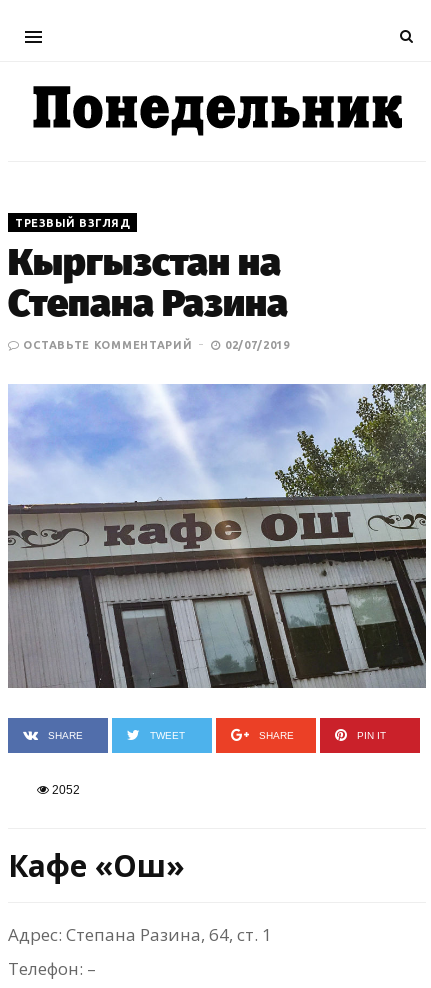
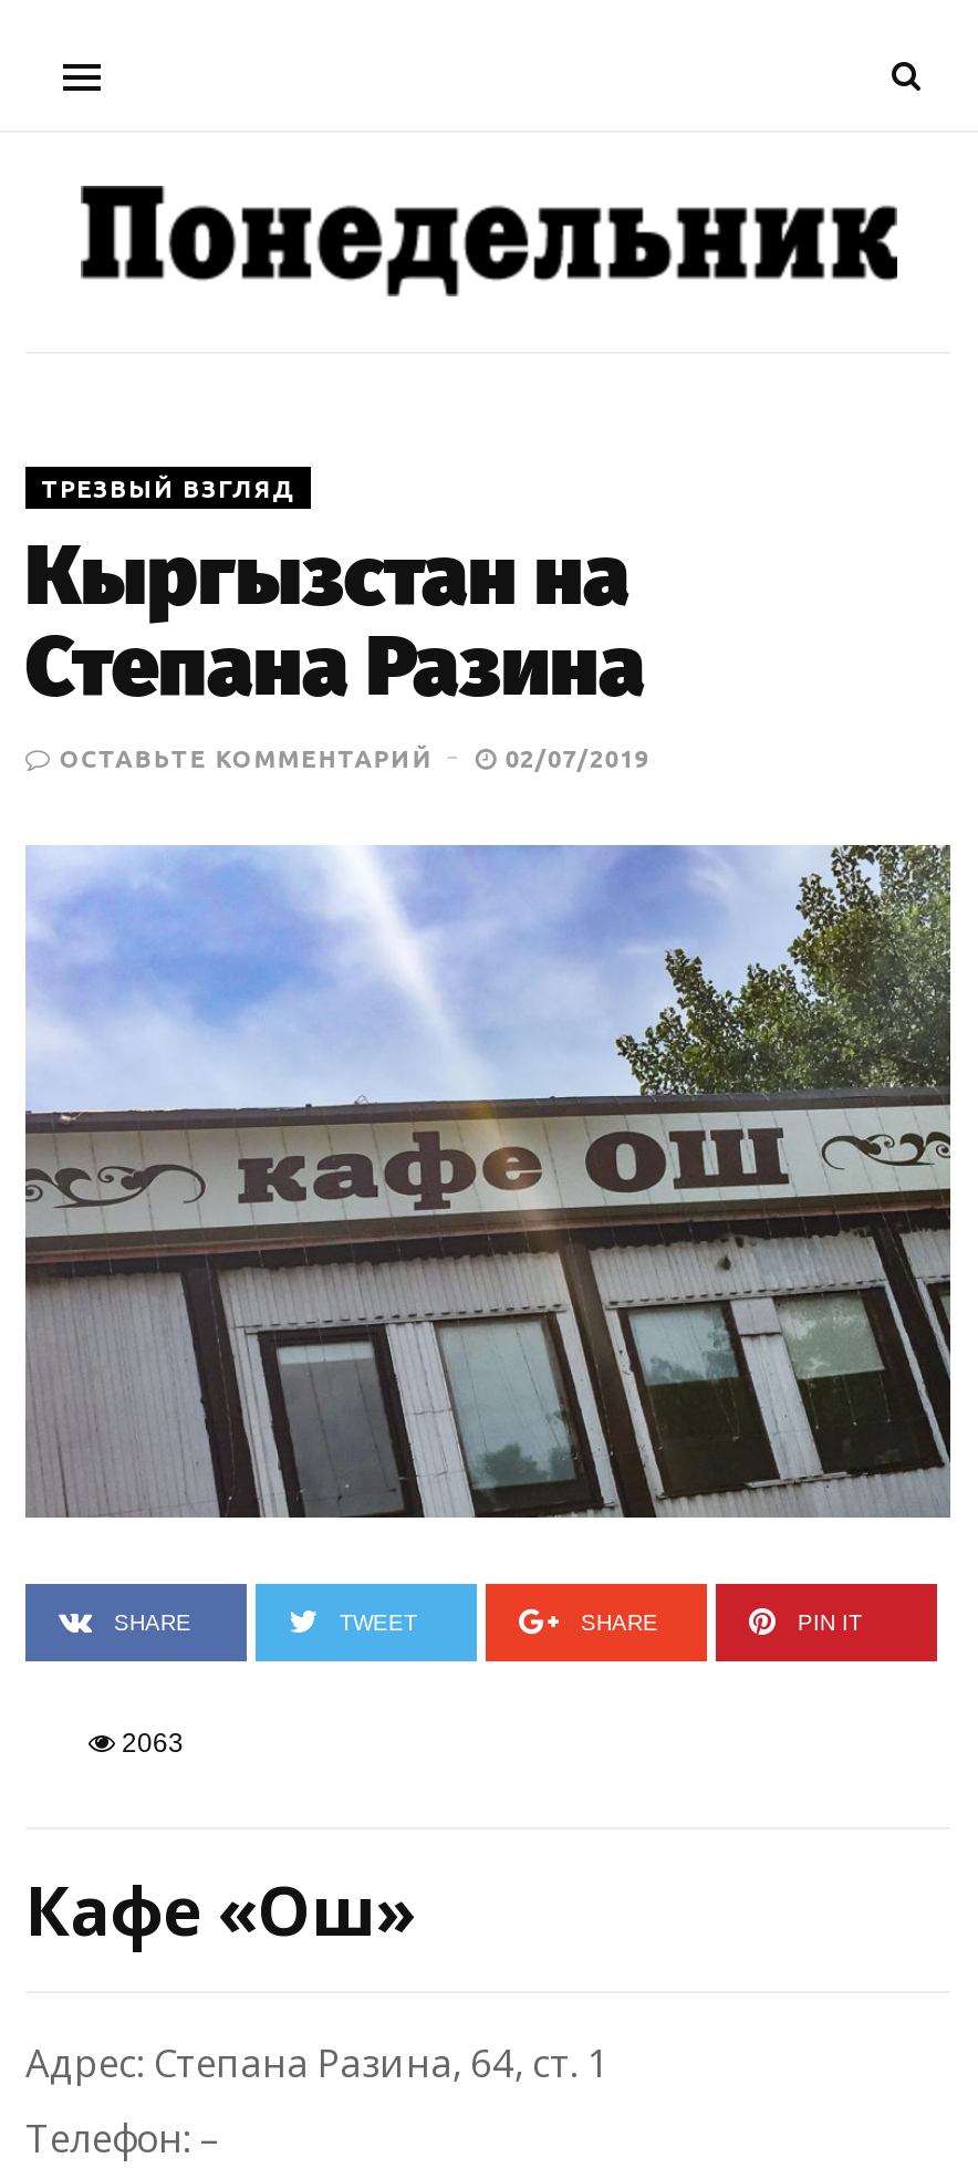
- 2052
+ 2063
